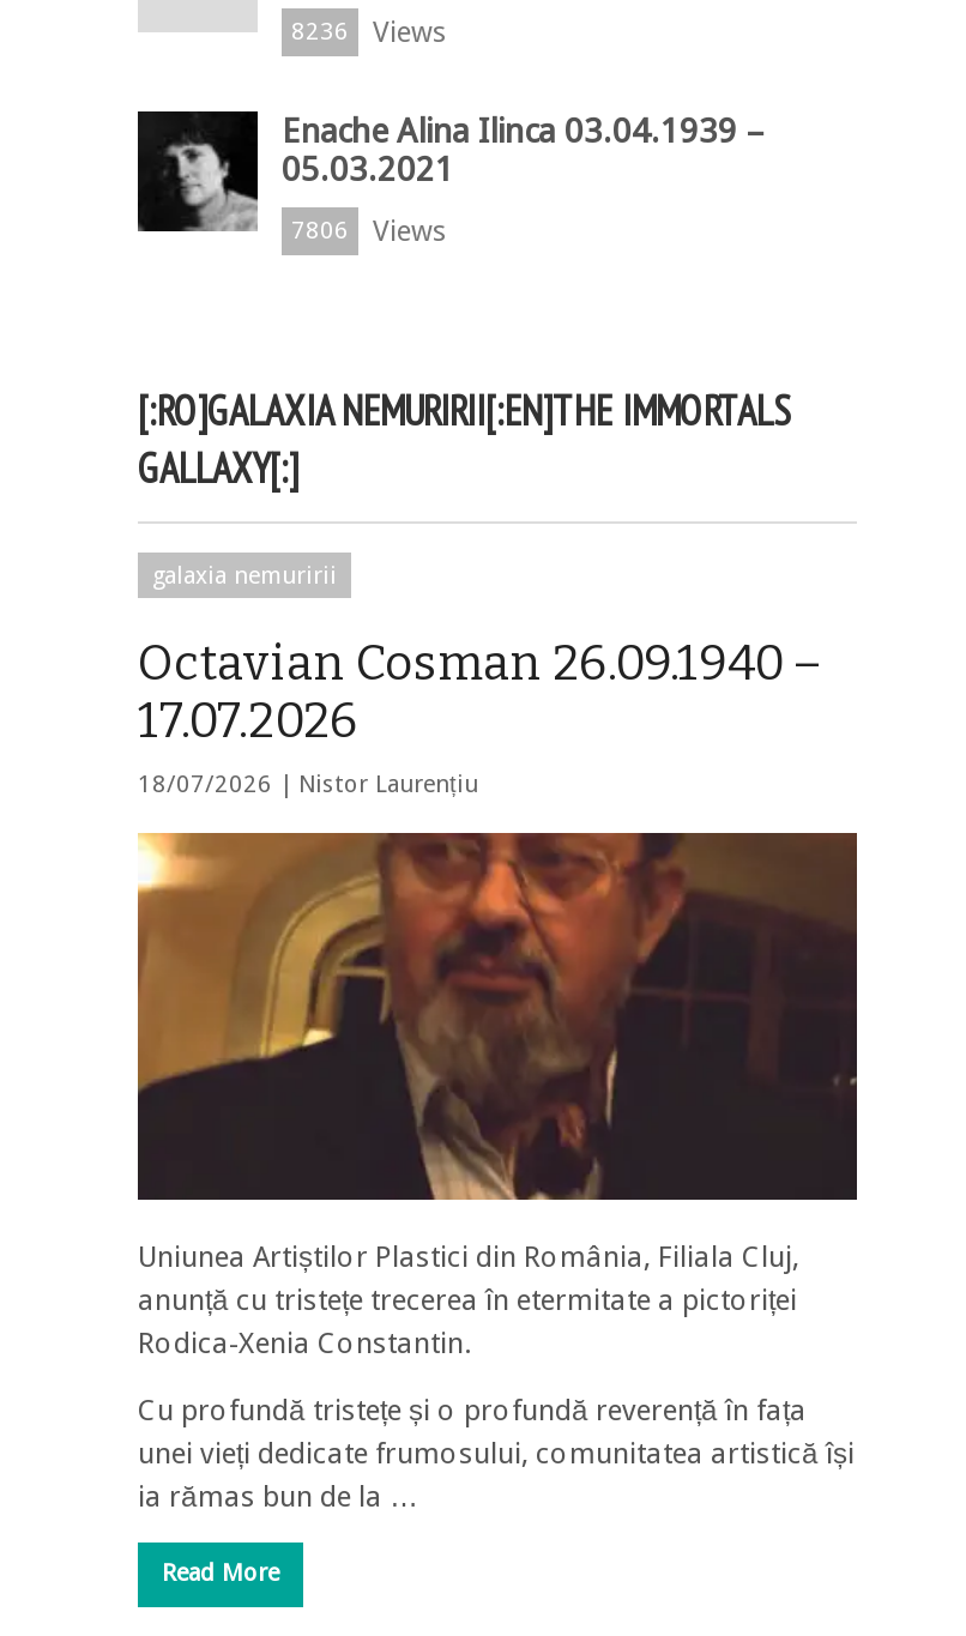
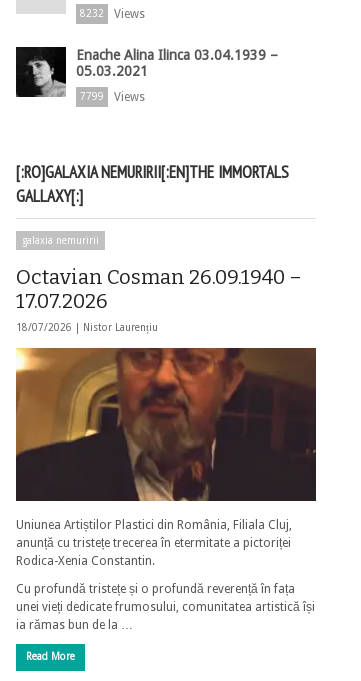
- 8236 Views
+ 8232 Views

- 7806 Views
+ 7799 Views
